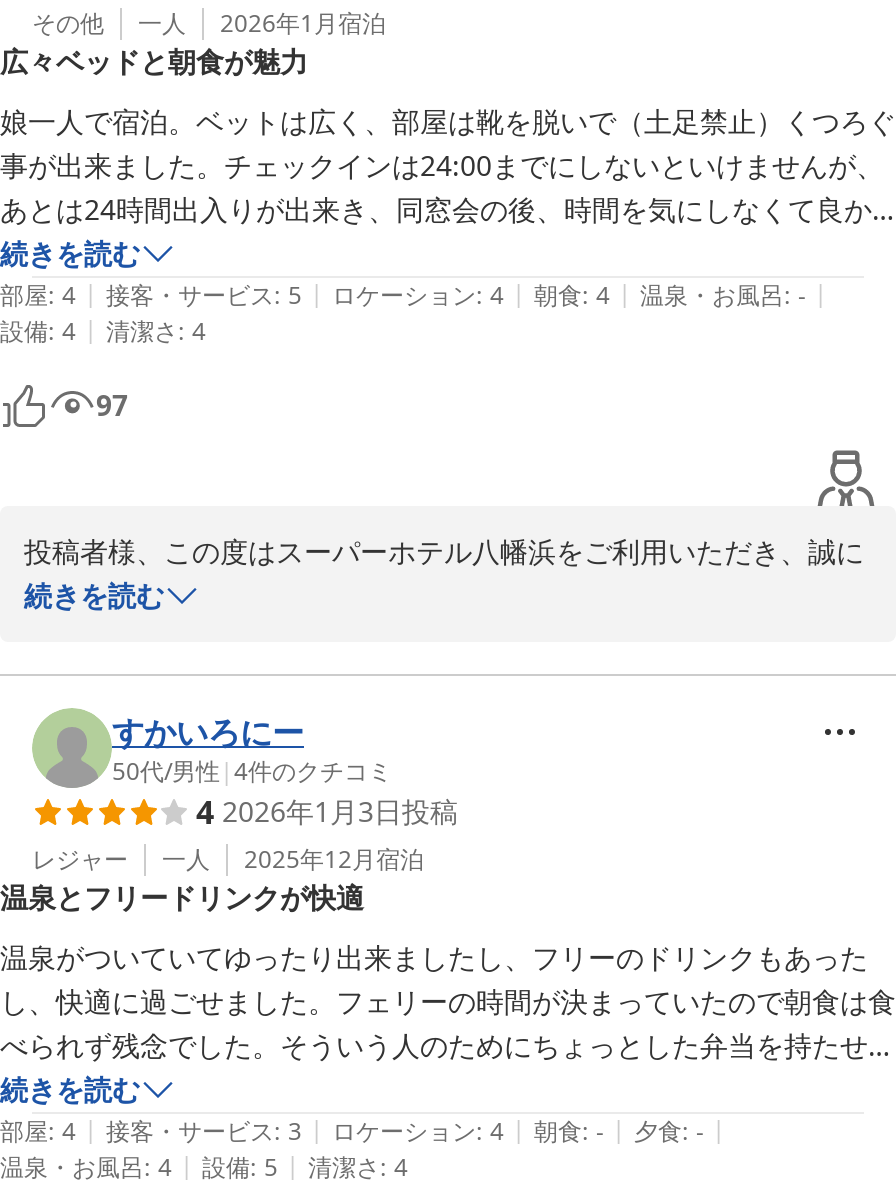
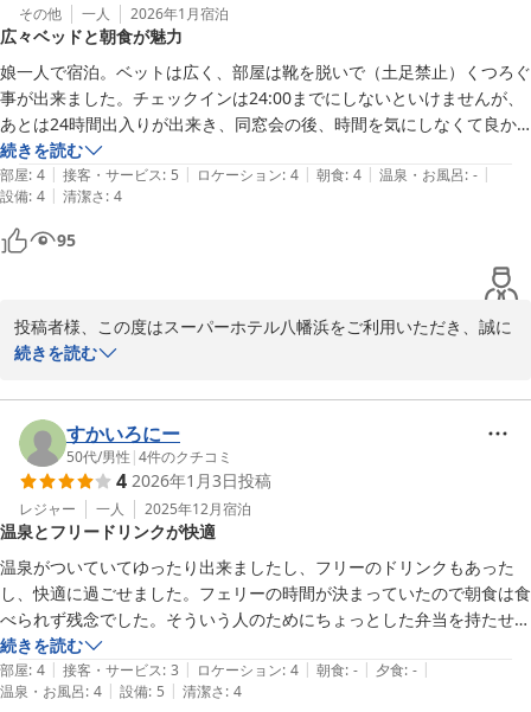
- 97
+ 95
